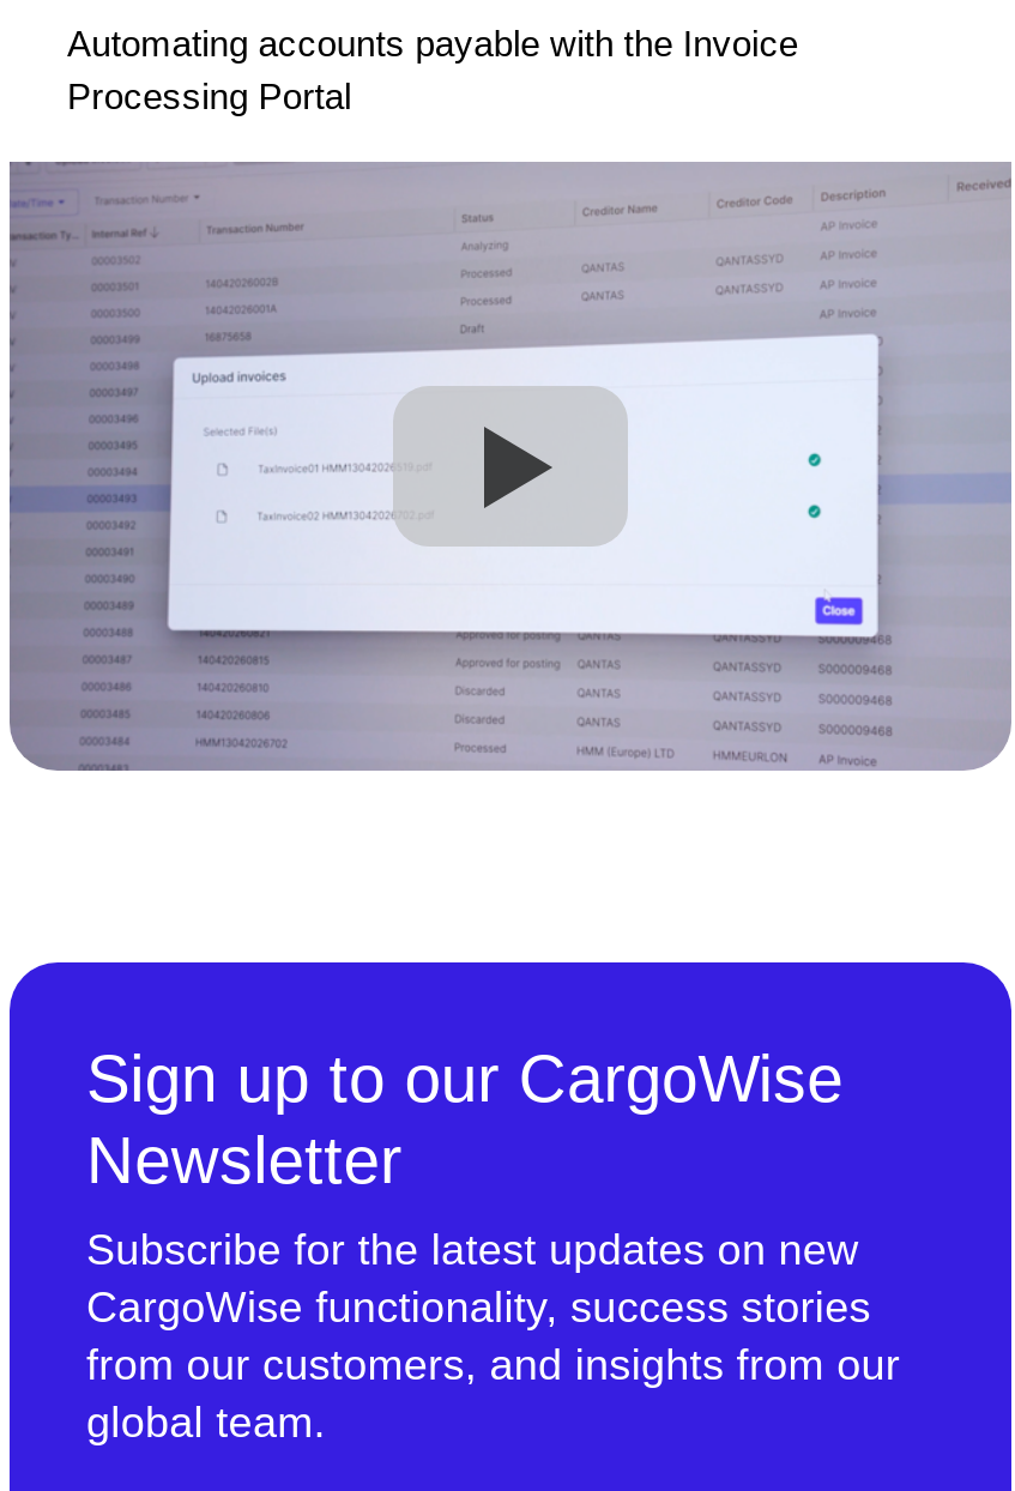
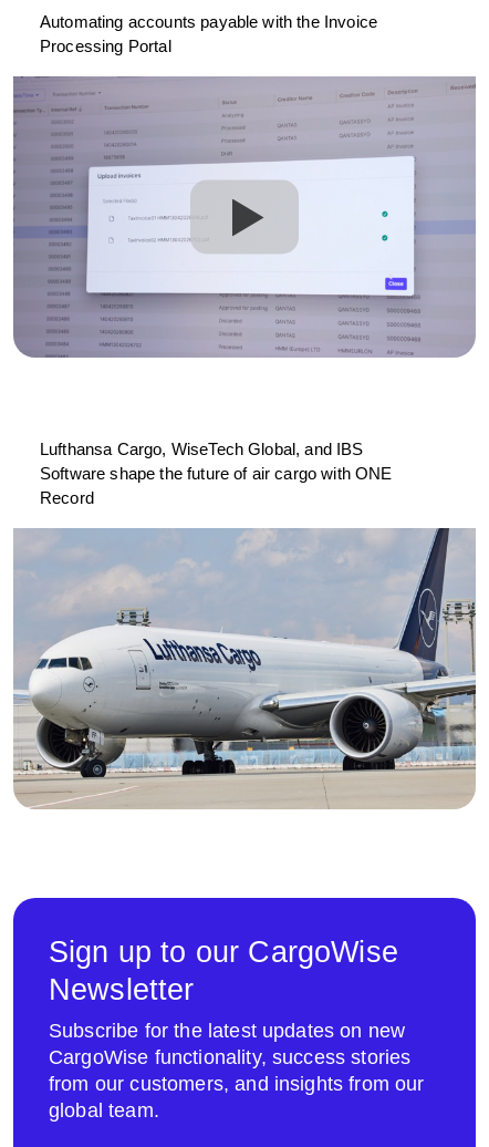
+ [image]

+ Lufthansa Cargo, WiseTech Global, and IBS
+ Software shape the future of air cargo with ONE
+ Record
